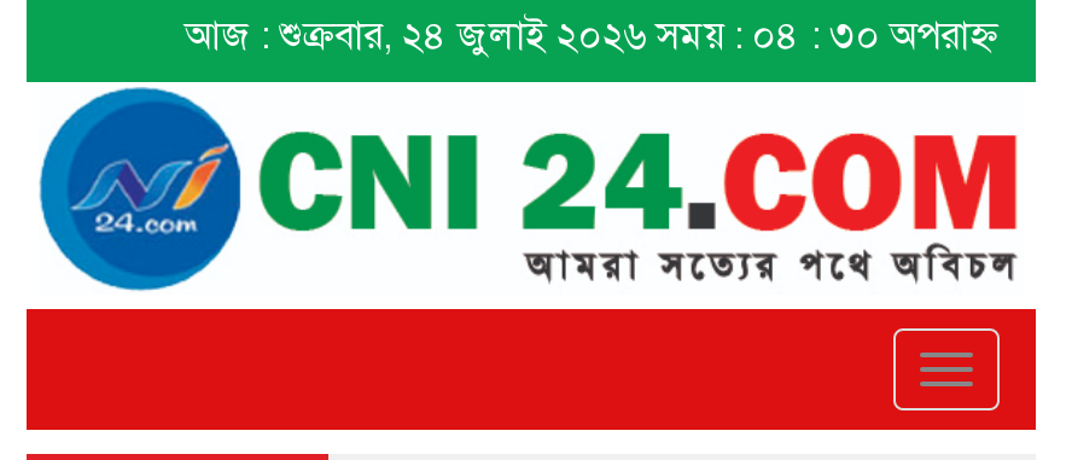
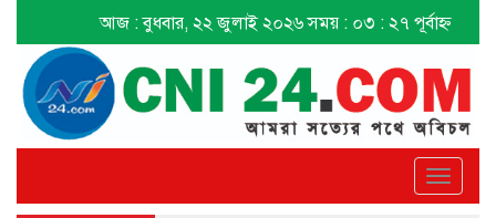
- আজ : শুক্রবার, ২৪ জুলাই ২০২৬ সময় : ০৪ : ৩০ অপরাহ্ন
+ আজ : বুধবার, ২২ জুলাই ২০২৬ সময় : ০৩ : ২৭ পূর্বাহ্ন
